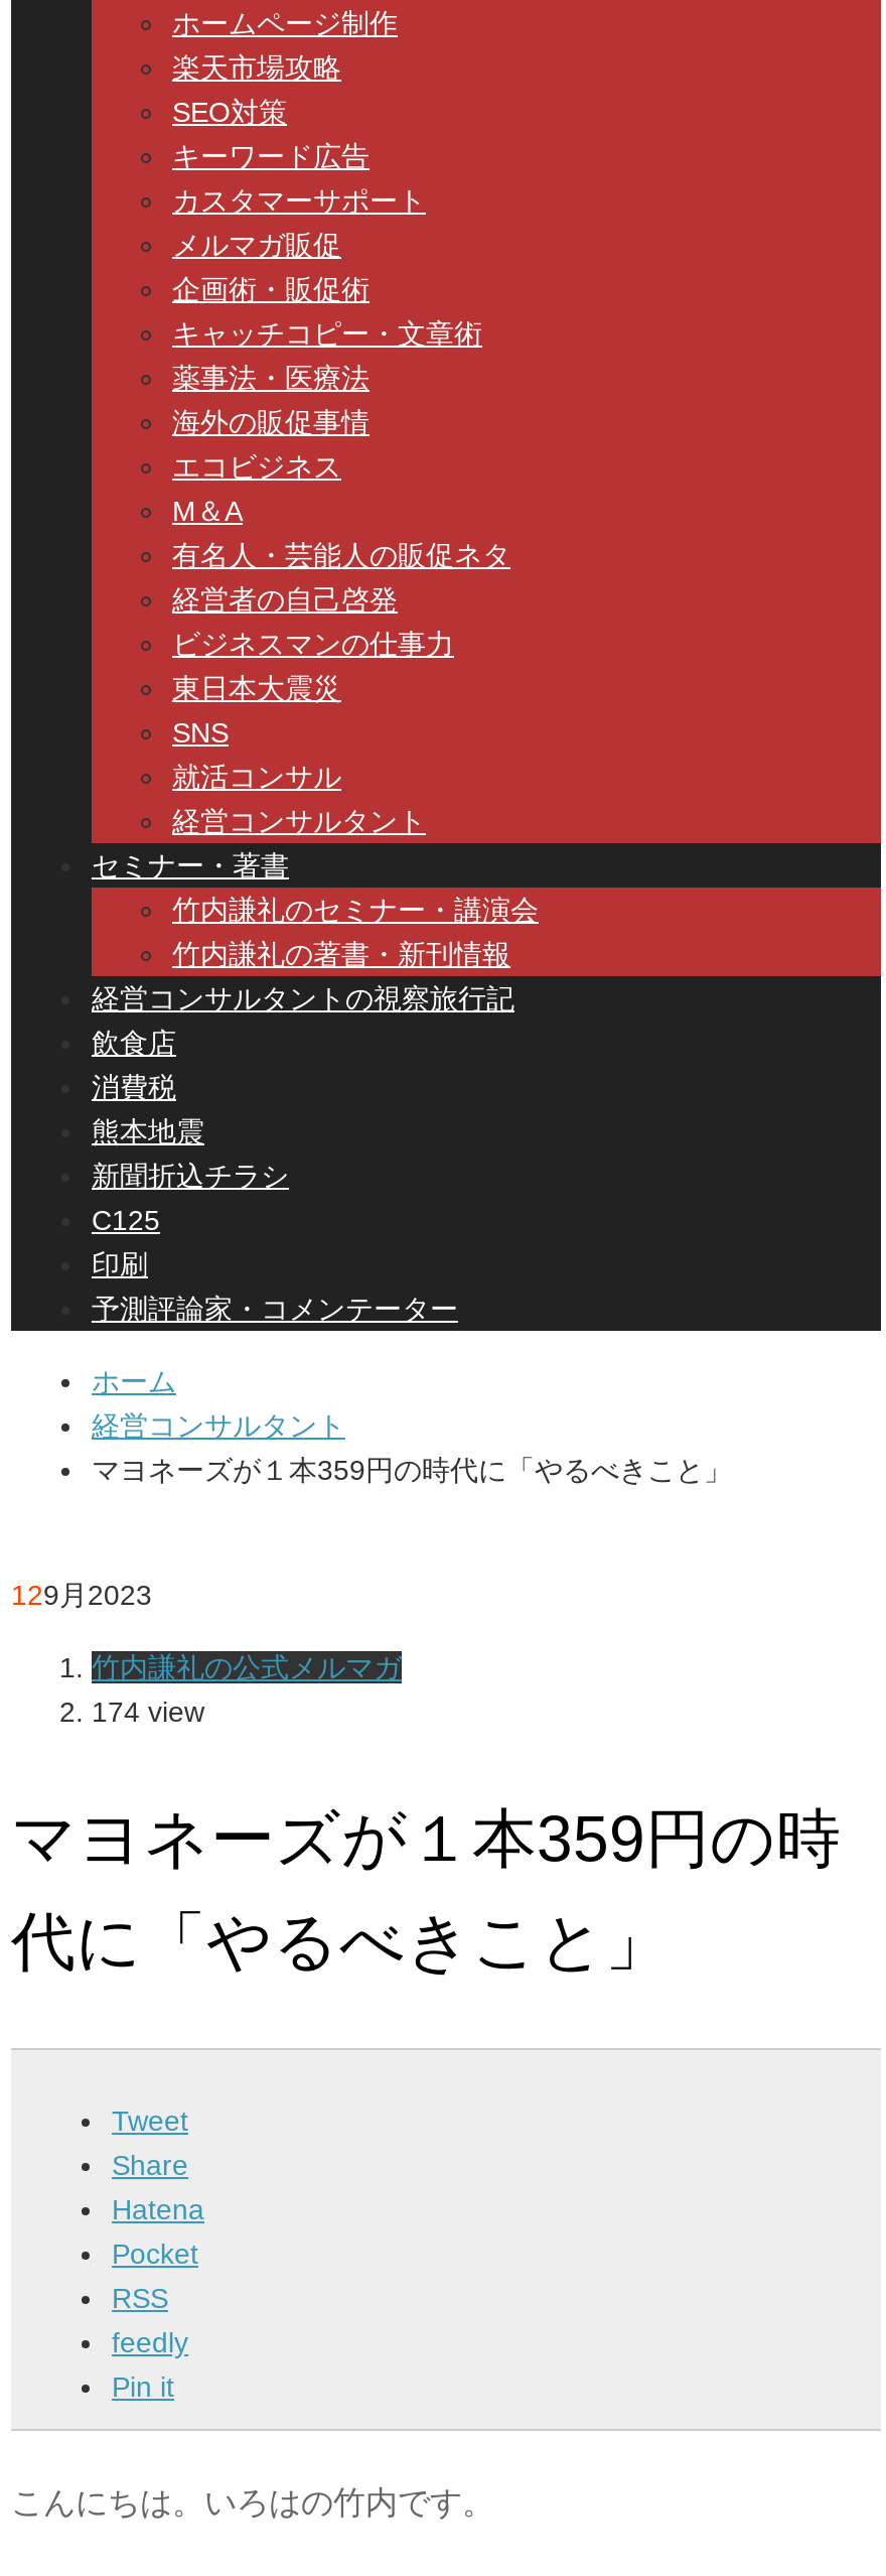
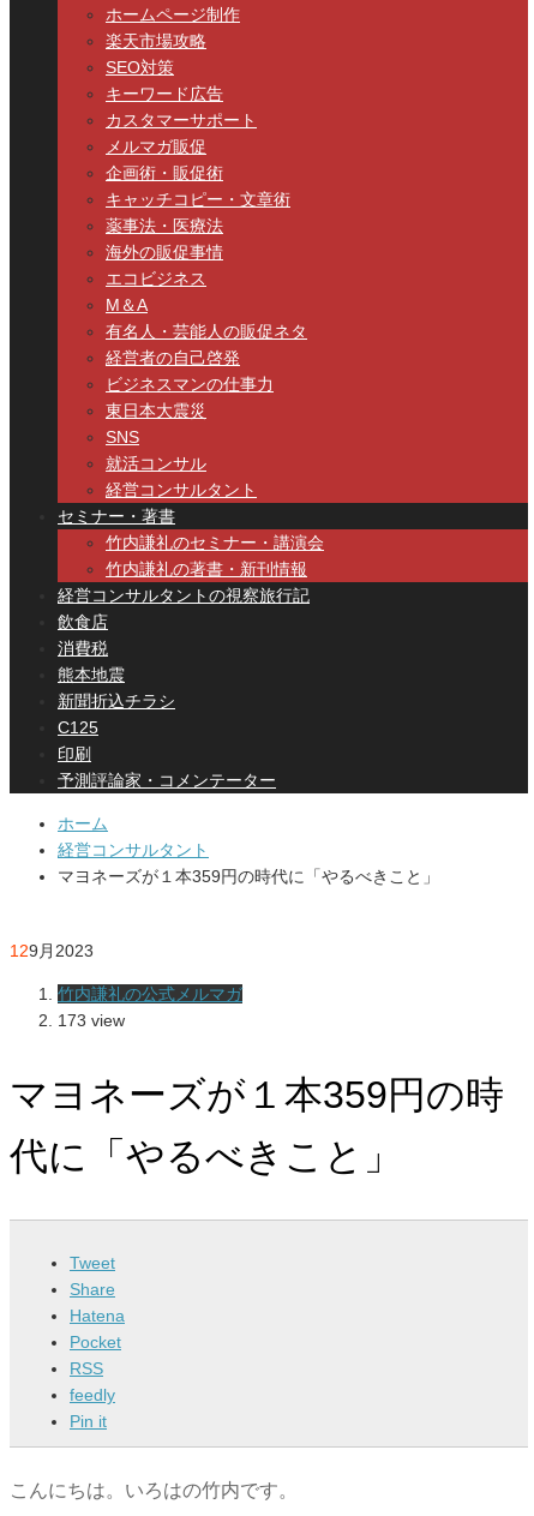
- 174 view
+ 173 view
